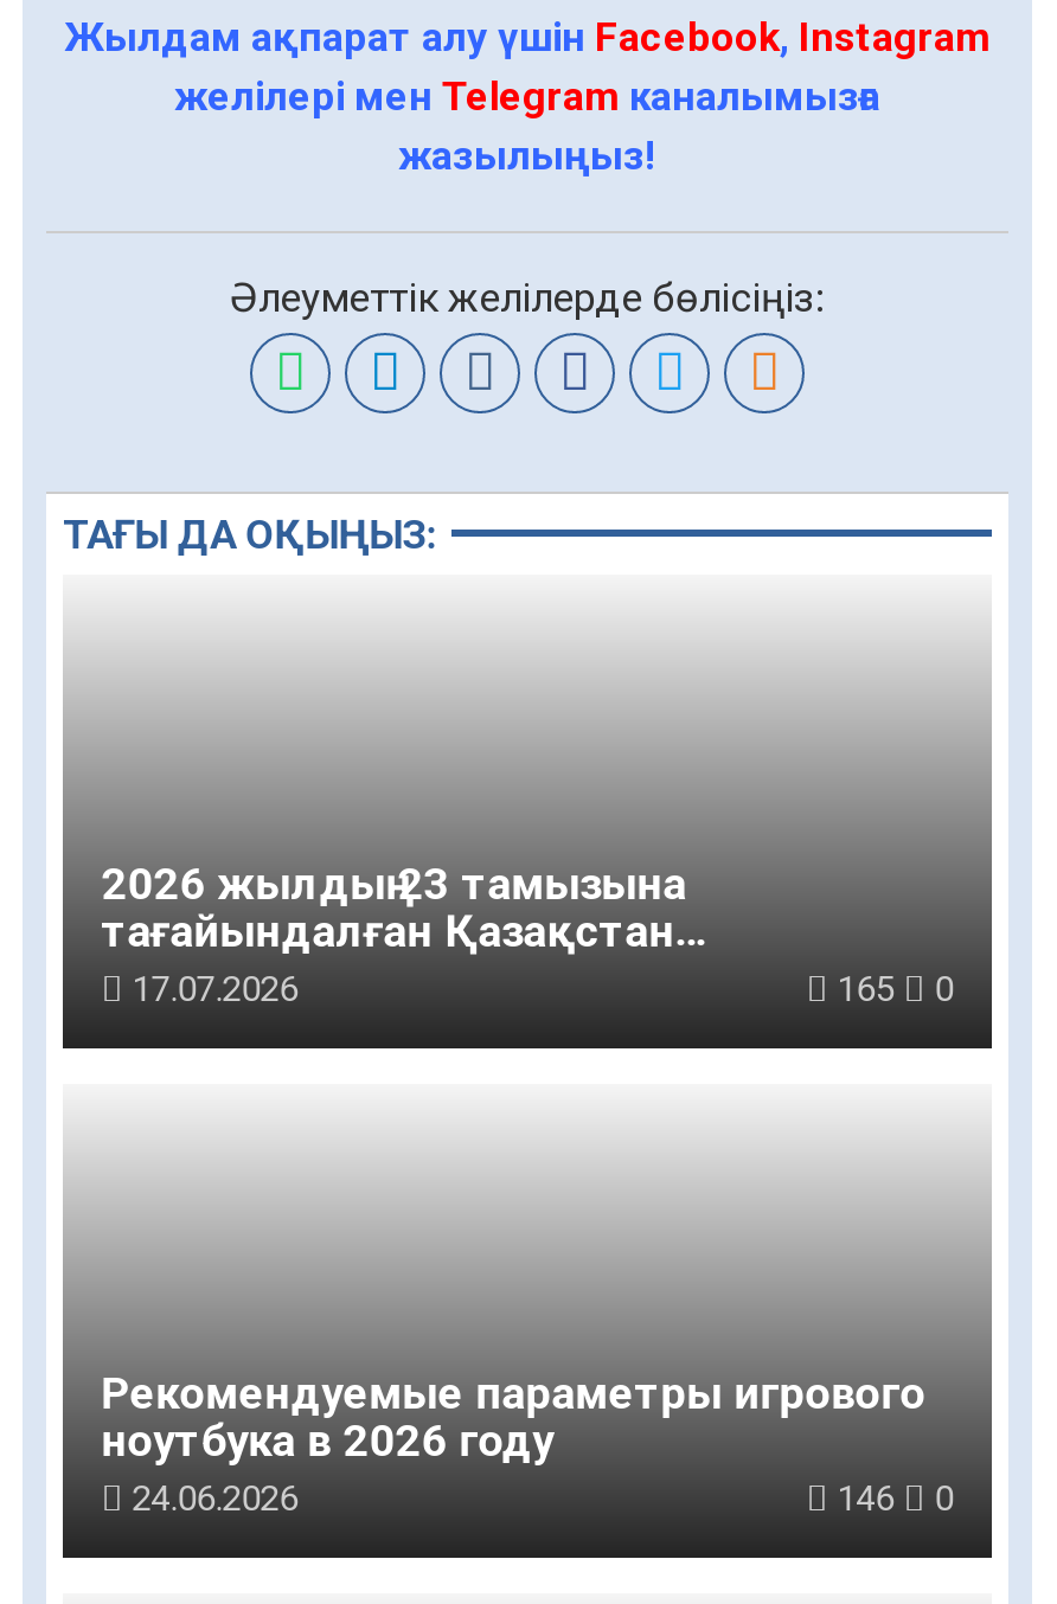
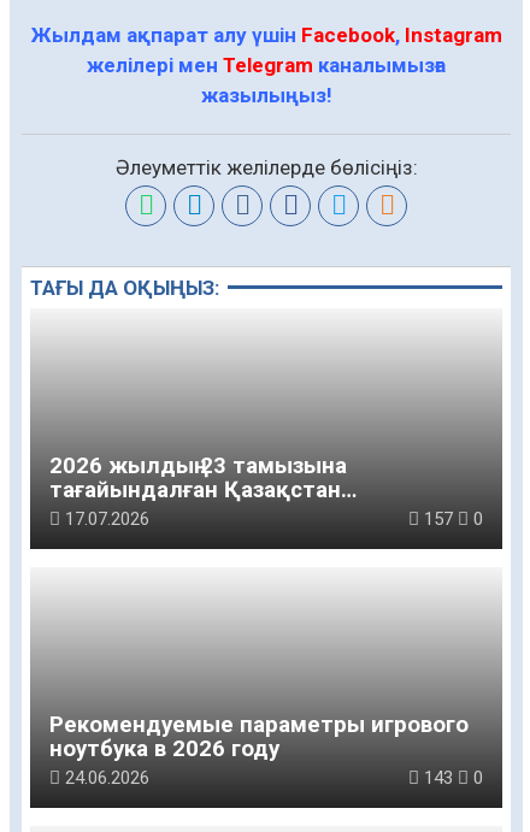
- 165 0
+ 157 0

- 146 0
+ 143 0
